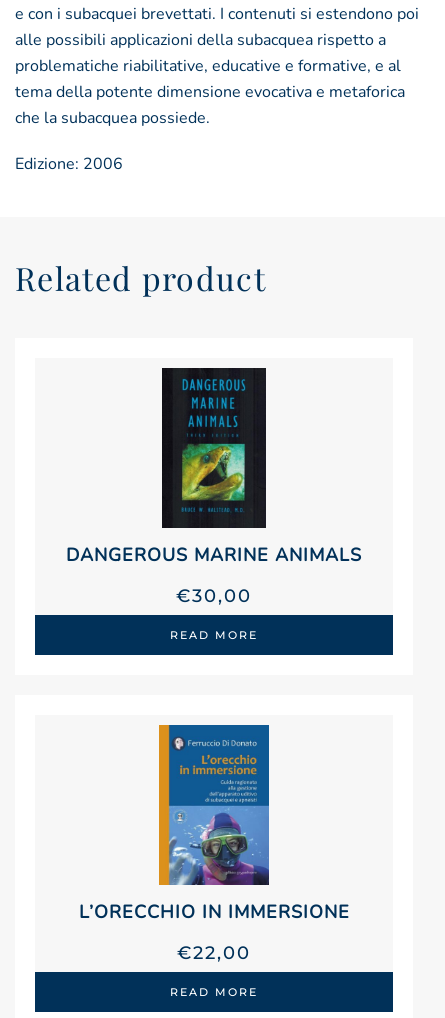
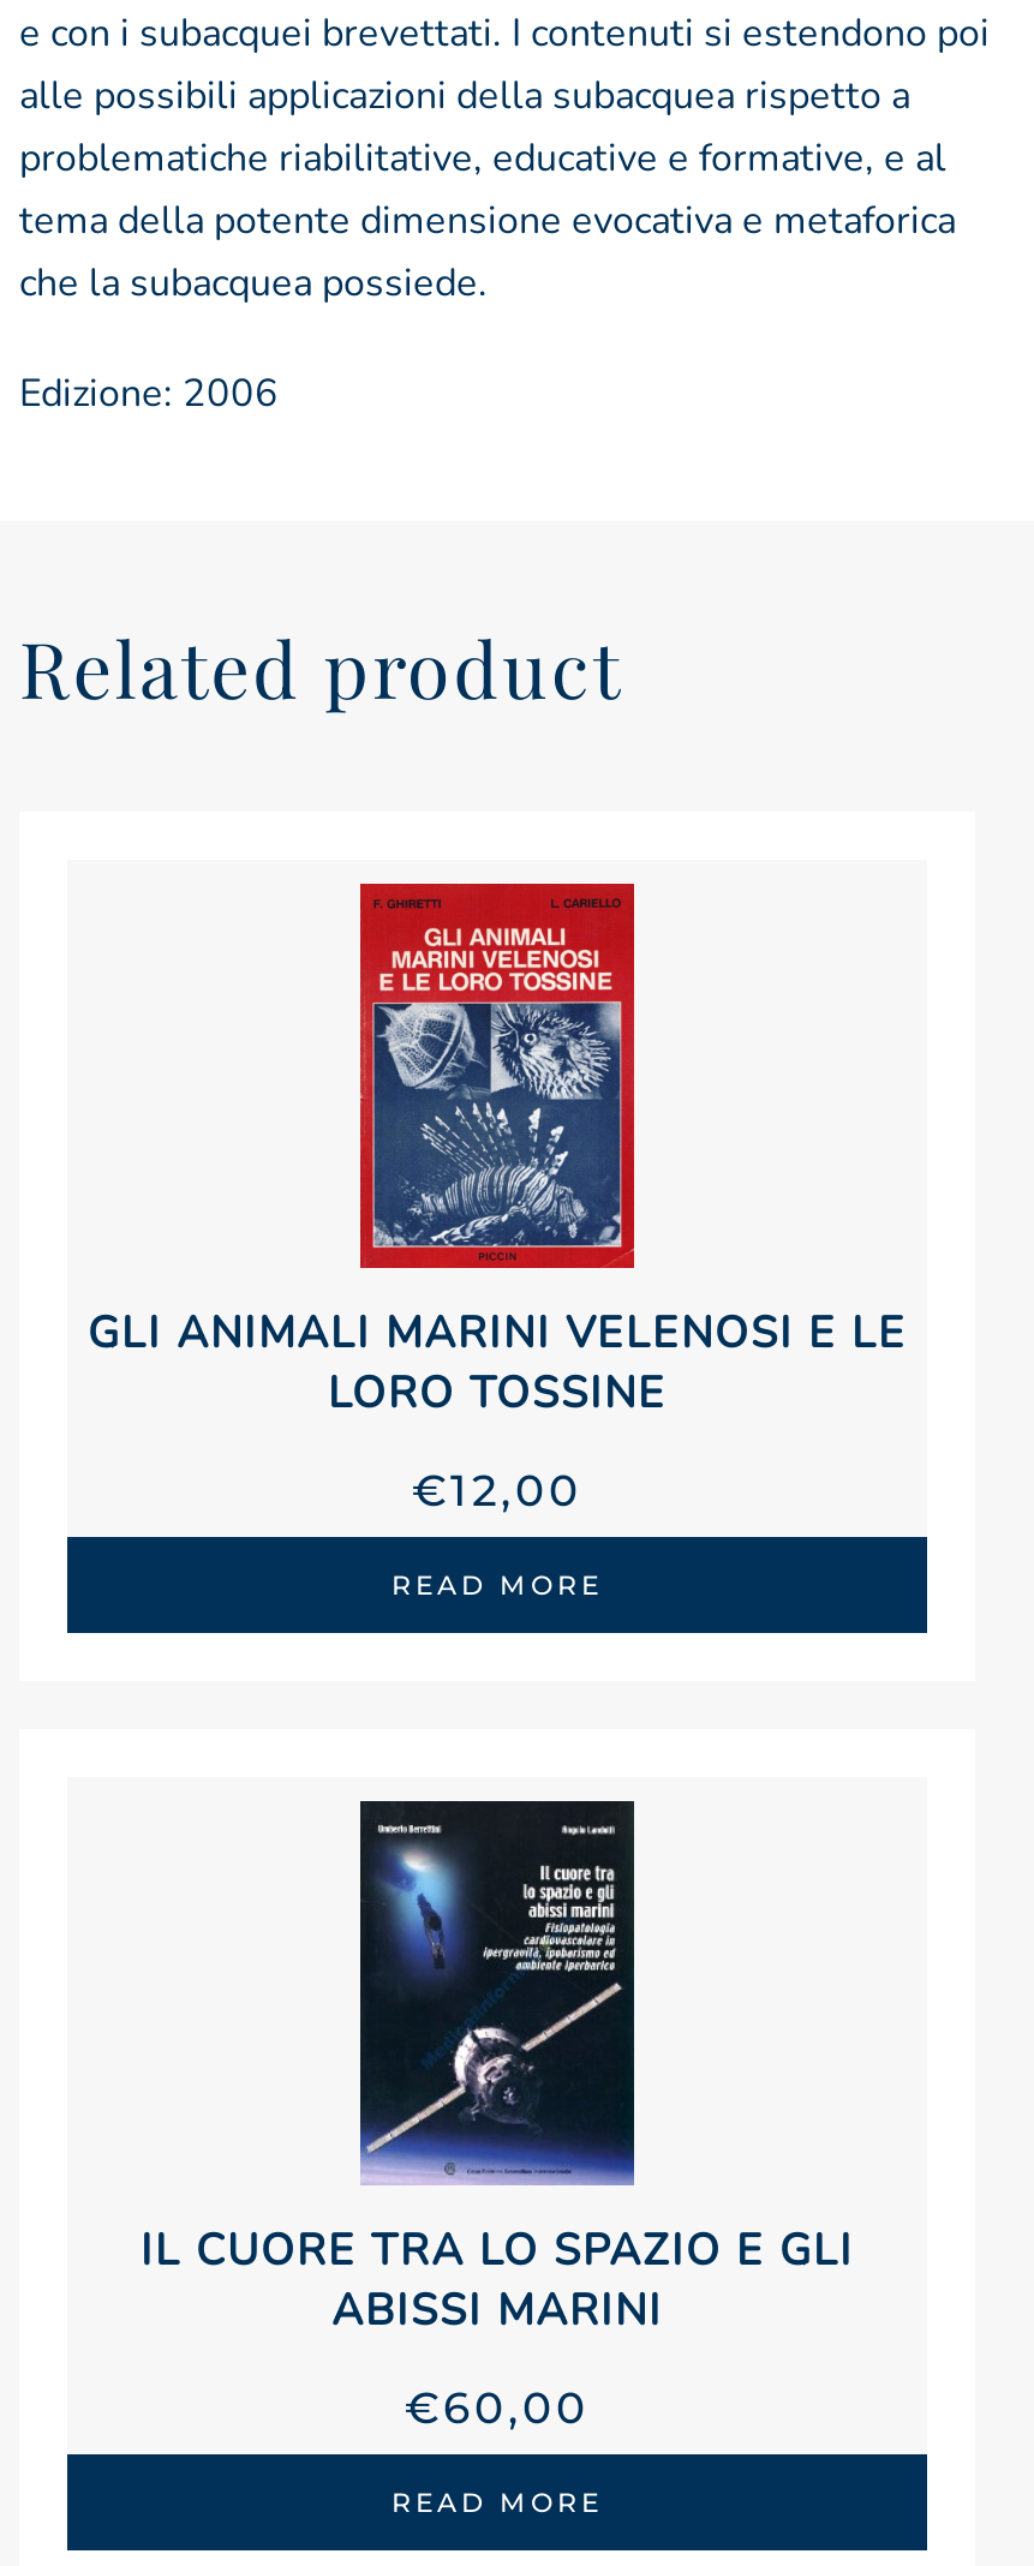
- [image]
- DANGEROUS MARINE ANIMALS
+ [image]
+ GLI ANIMALI MARINI VELENOSI E LE
+ LORO TOSSINE

- €30,00
+ €12,00

- [image]
- L’ORECCHIO IN IMMERSIONE
+ [image]
+ IL CUORE TRA LO SPAZIO E GLI
+ ABISSI MARINI

- €22,00
+ €60,00
